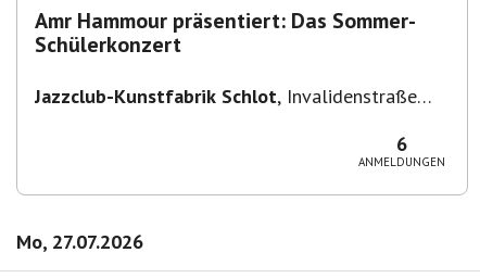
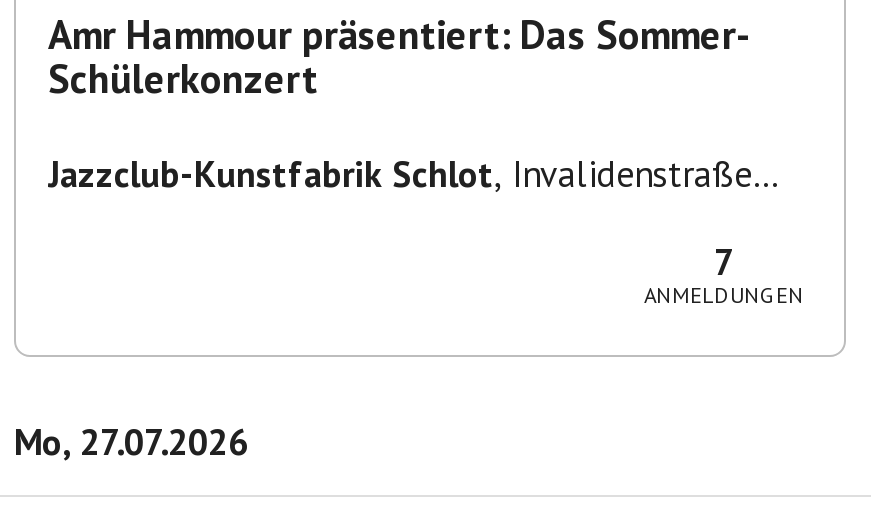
- 6
+ 7
